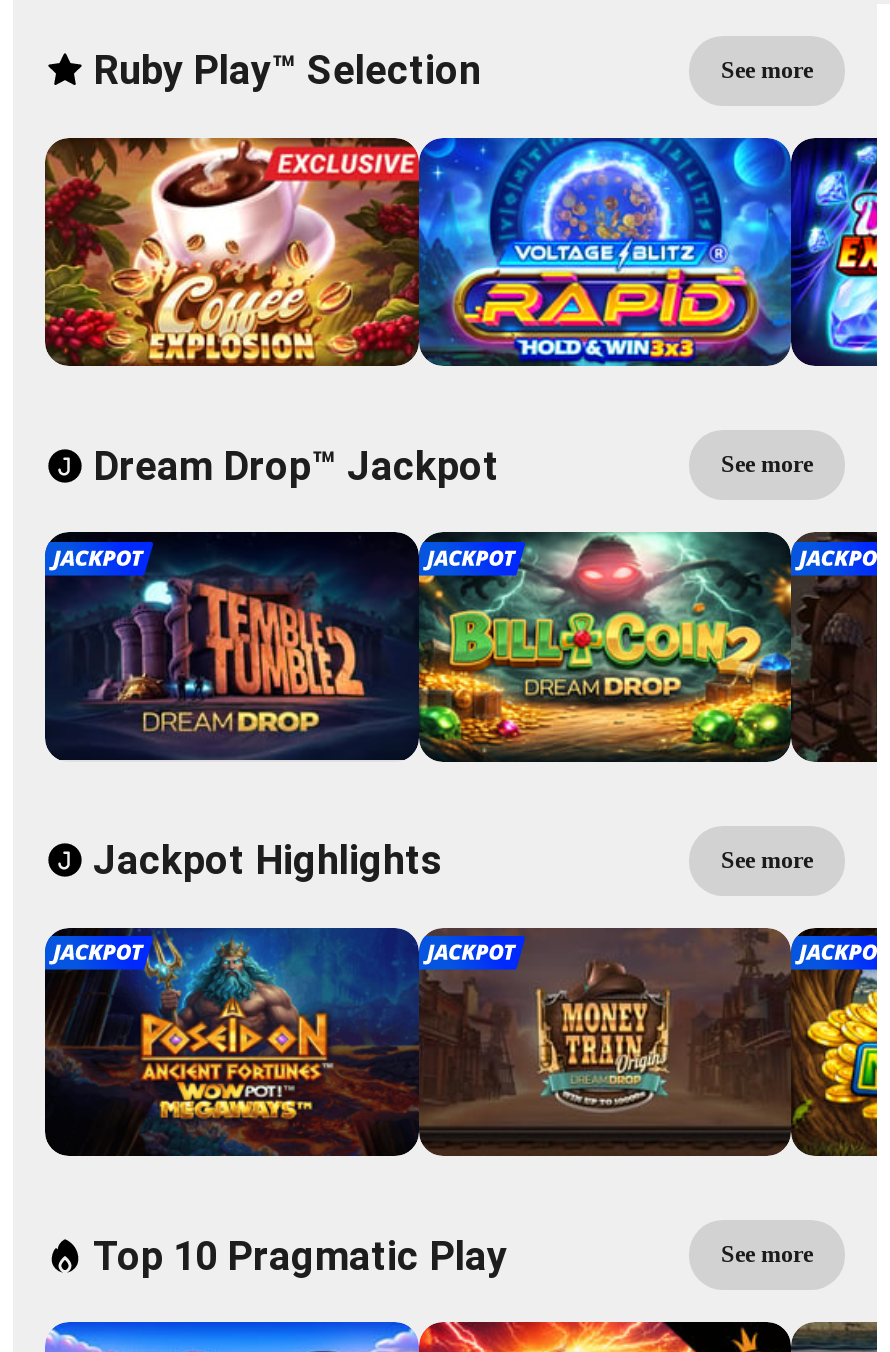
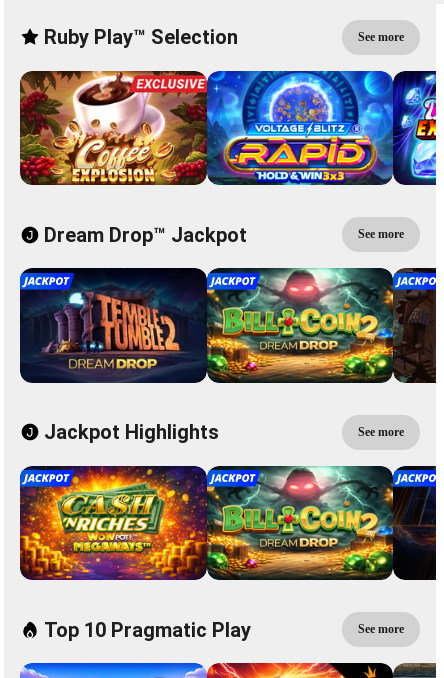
- [image]
+ [image]
